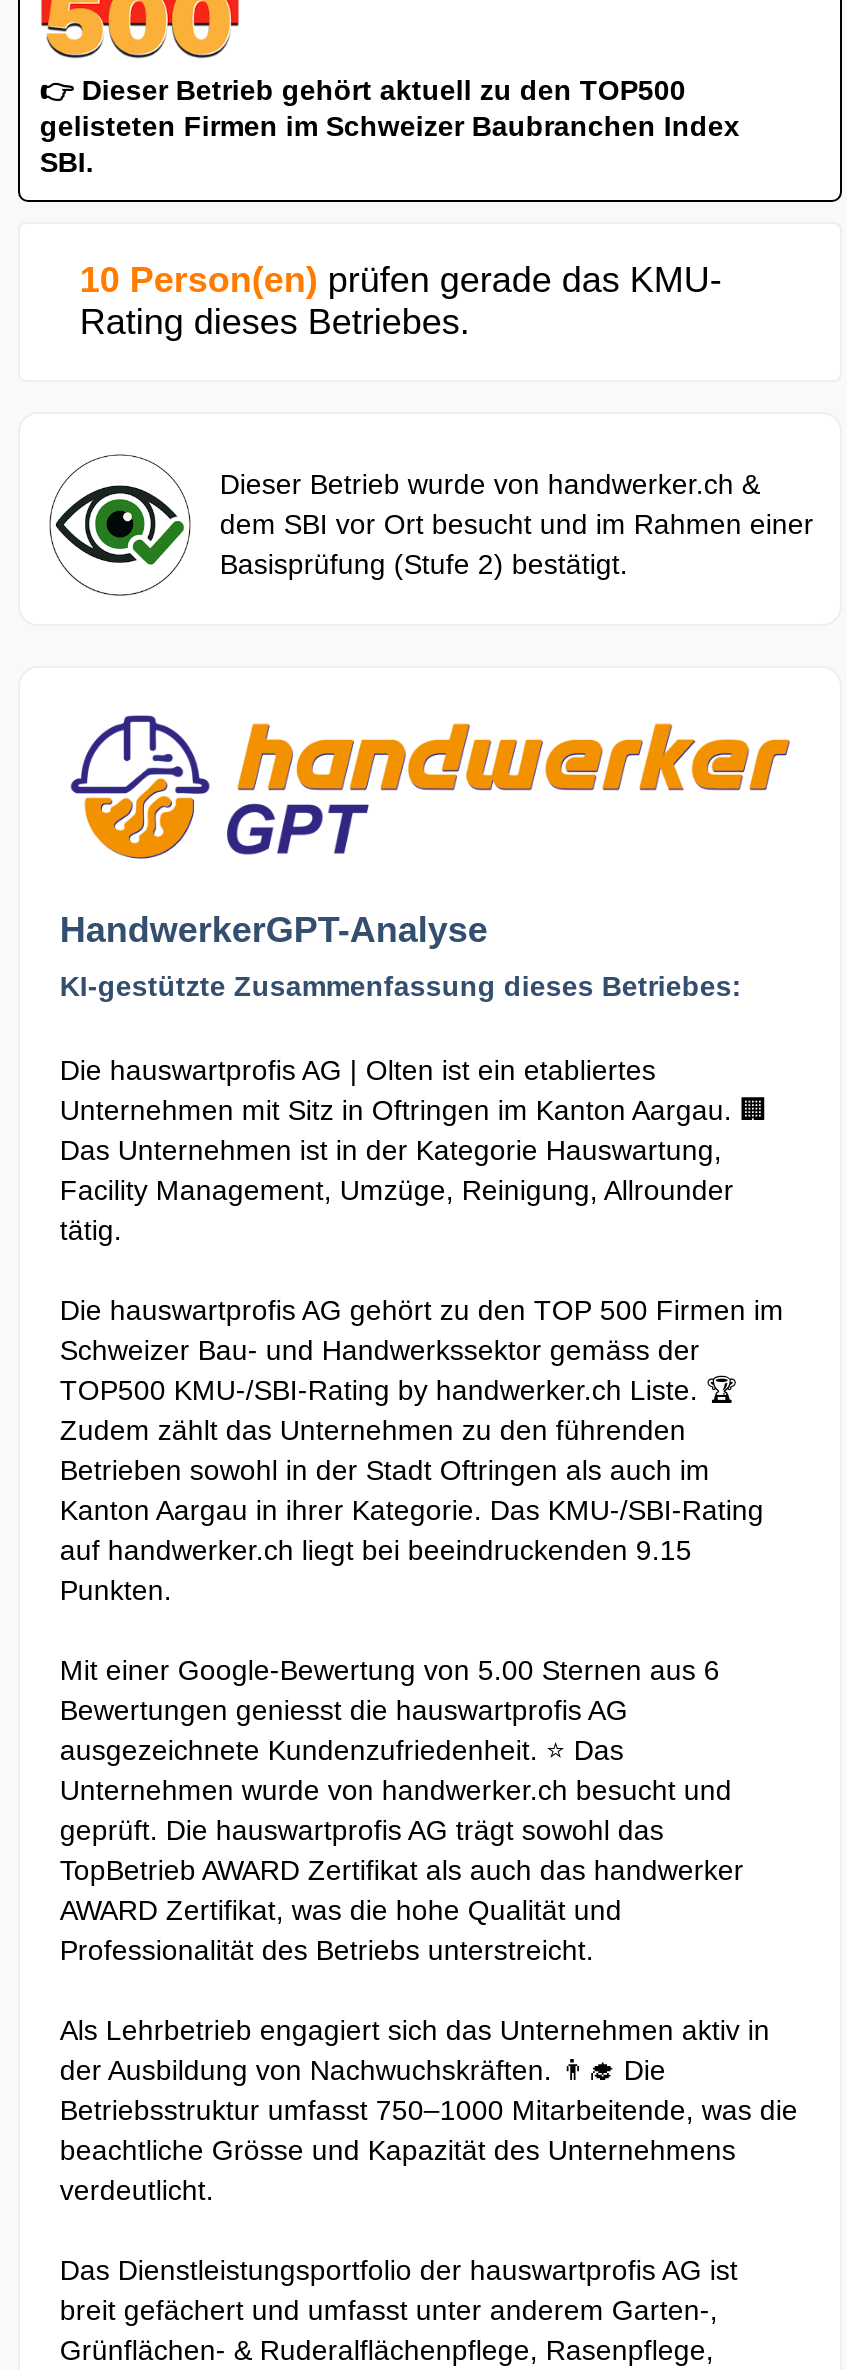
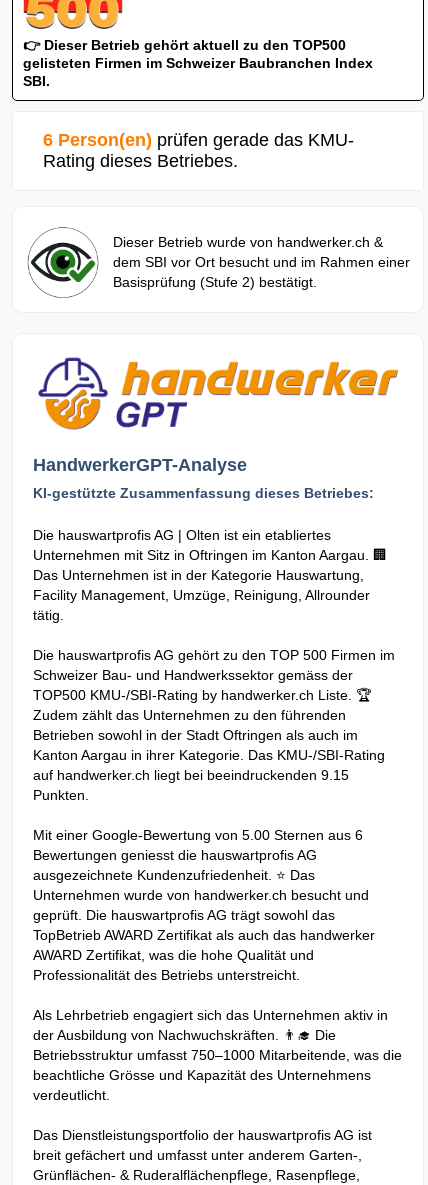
- 10 Person(en) prüfen gerade das KMU-
+ 6 Person(en) prüfen gerade das KMU-
